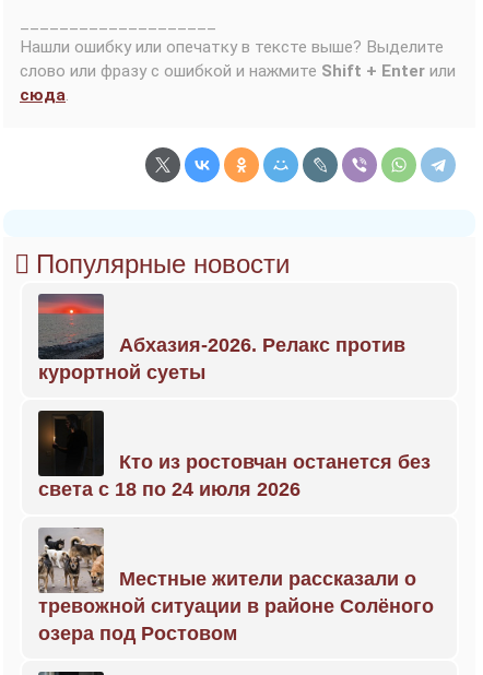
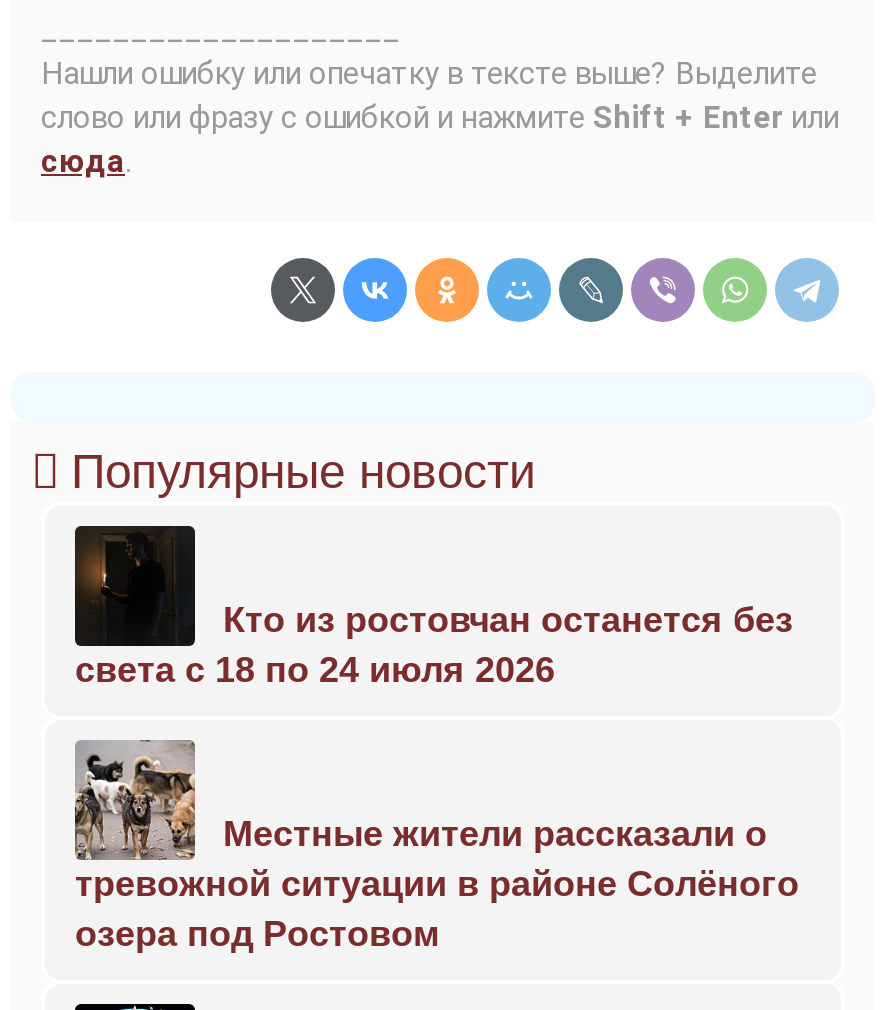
- [image]
- Абхазия-2026. Релакс против
- курортной суеты
